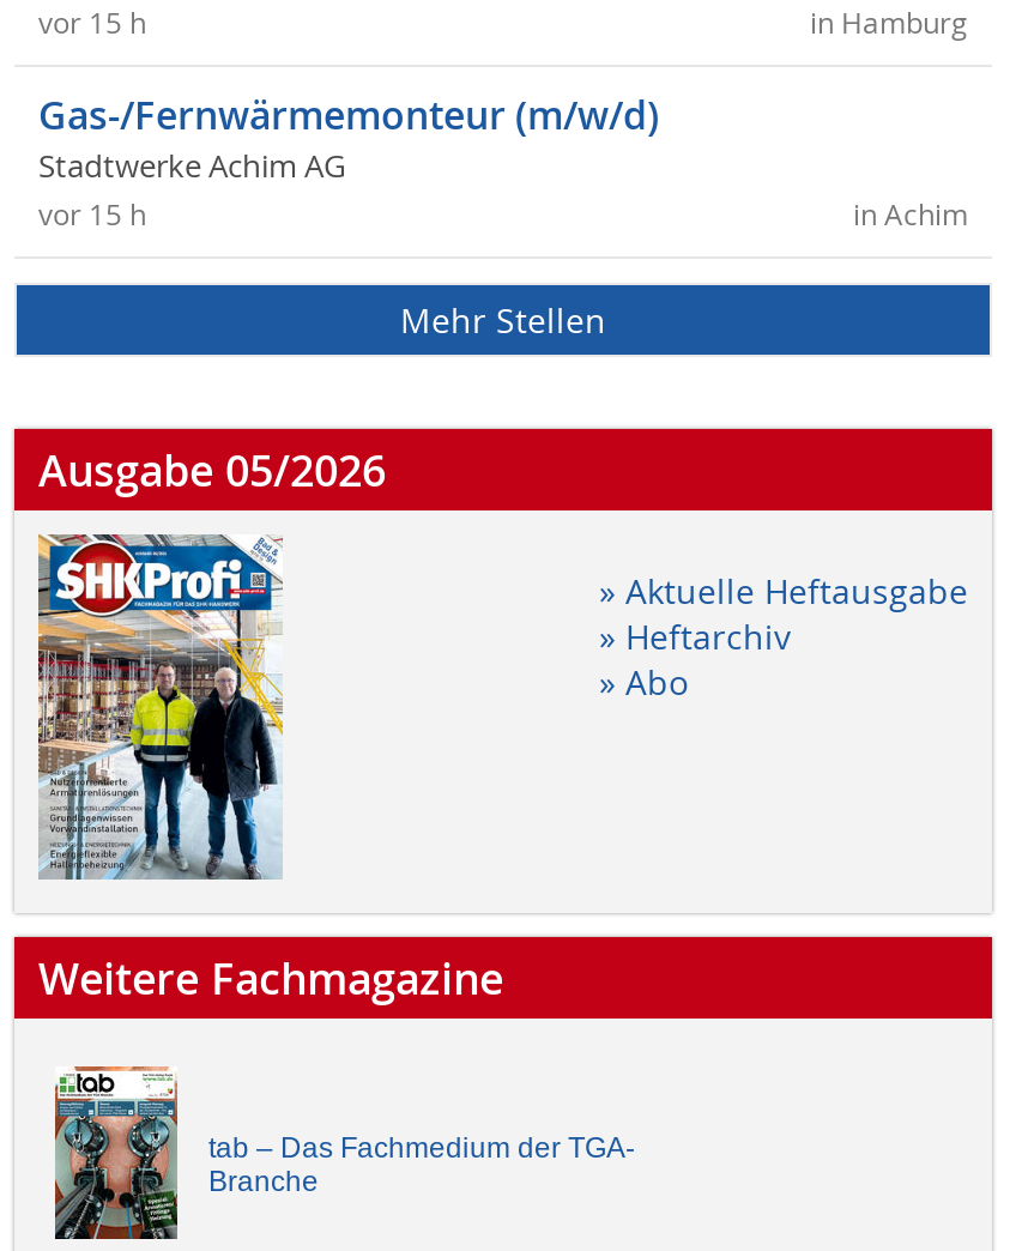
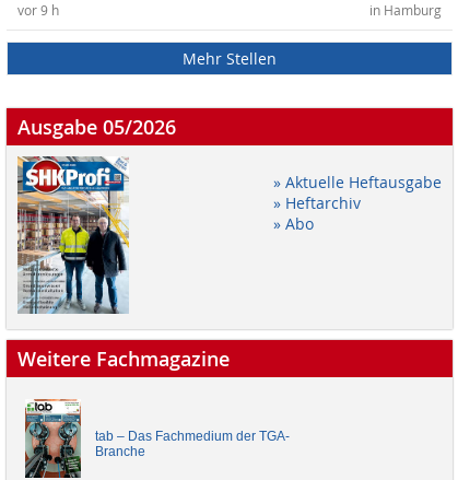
- vor 15 h
- Gas-/Fernwärmemonteur (m/w/d)
- Stadtwerke Achim AG
- in Achim
- vor 15 h
+ vor 9 h
